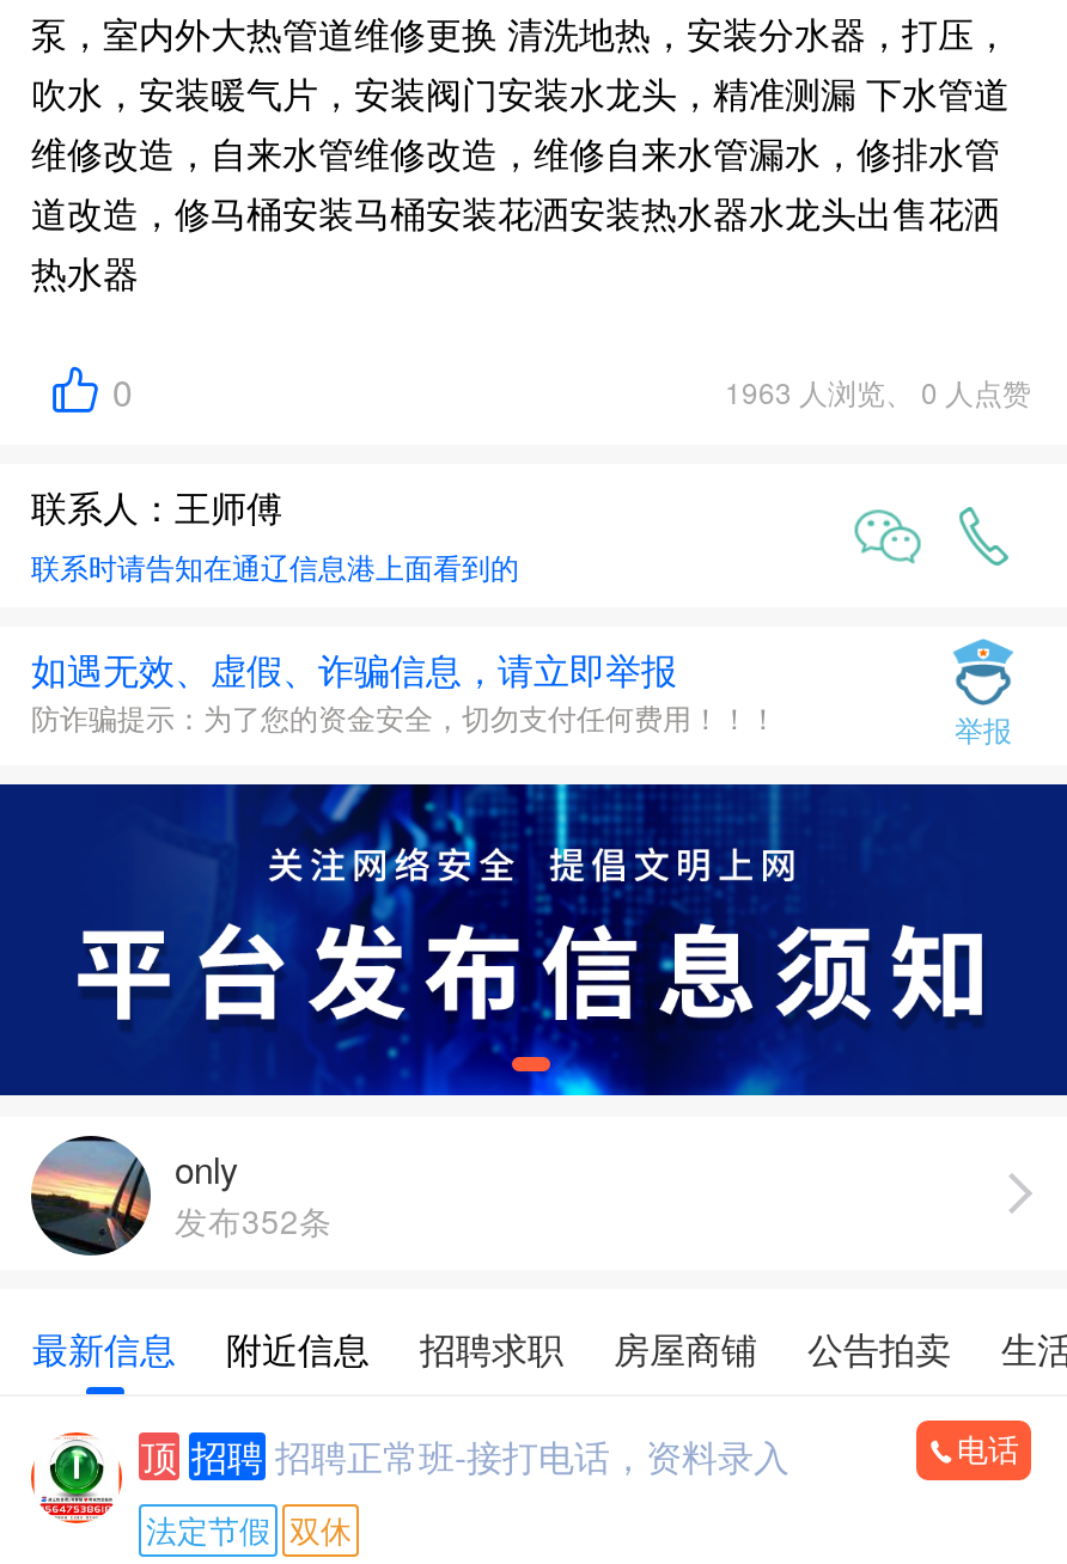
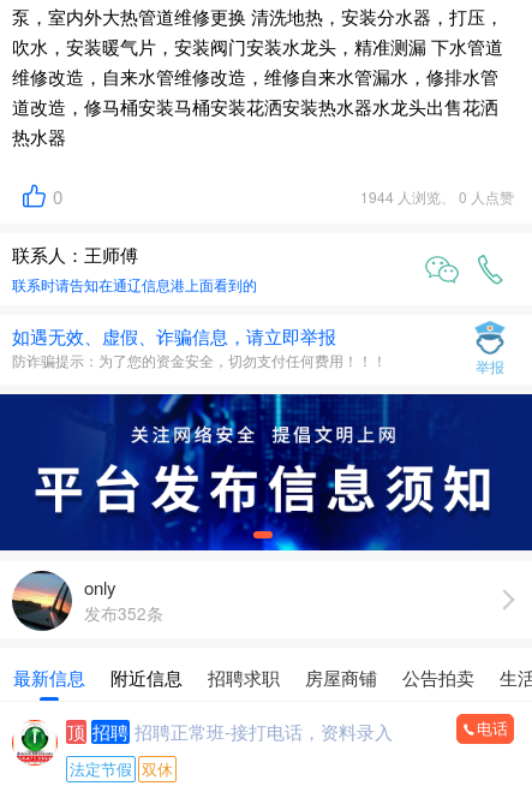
- 1963 人浏览、 0 人点赞
+ 1944 人浏览、 0 人点赞
